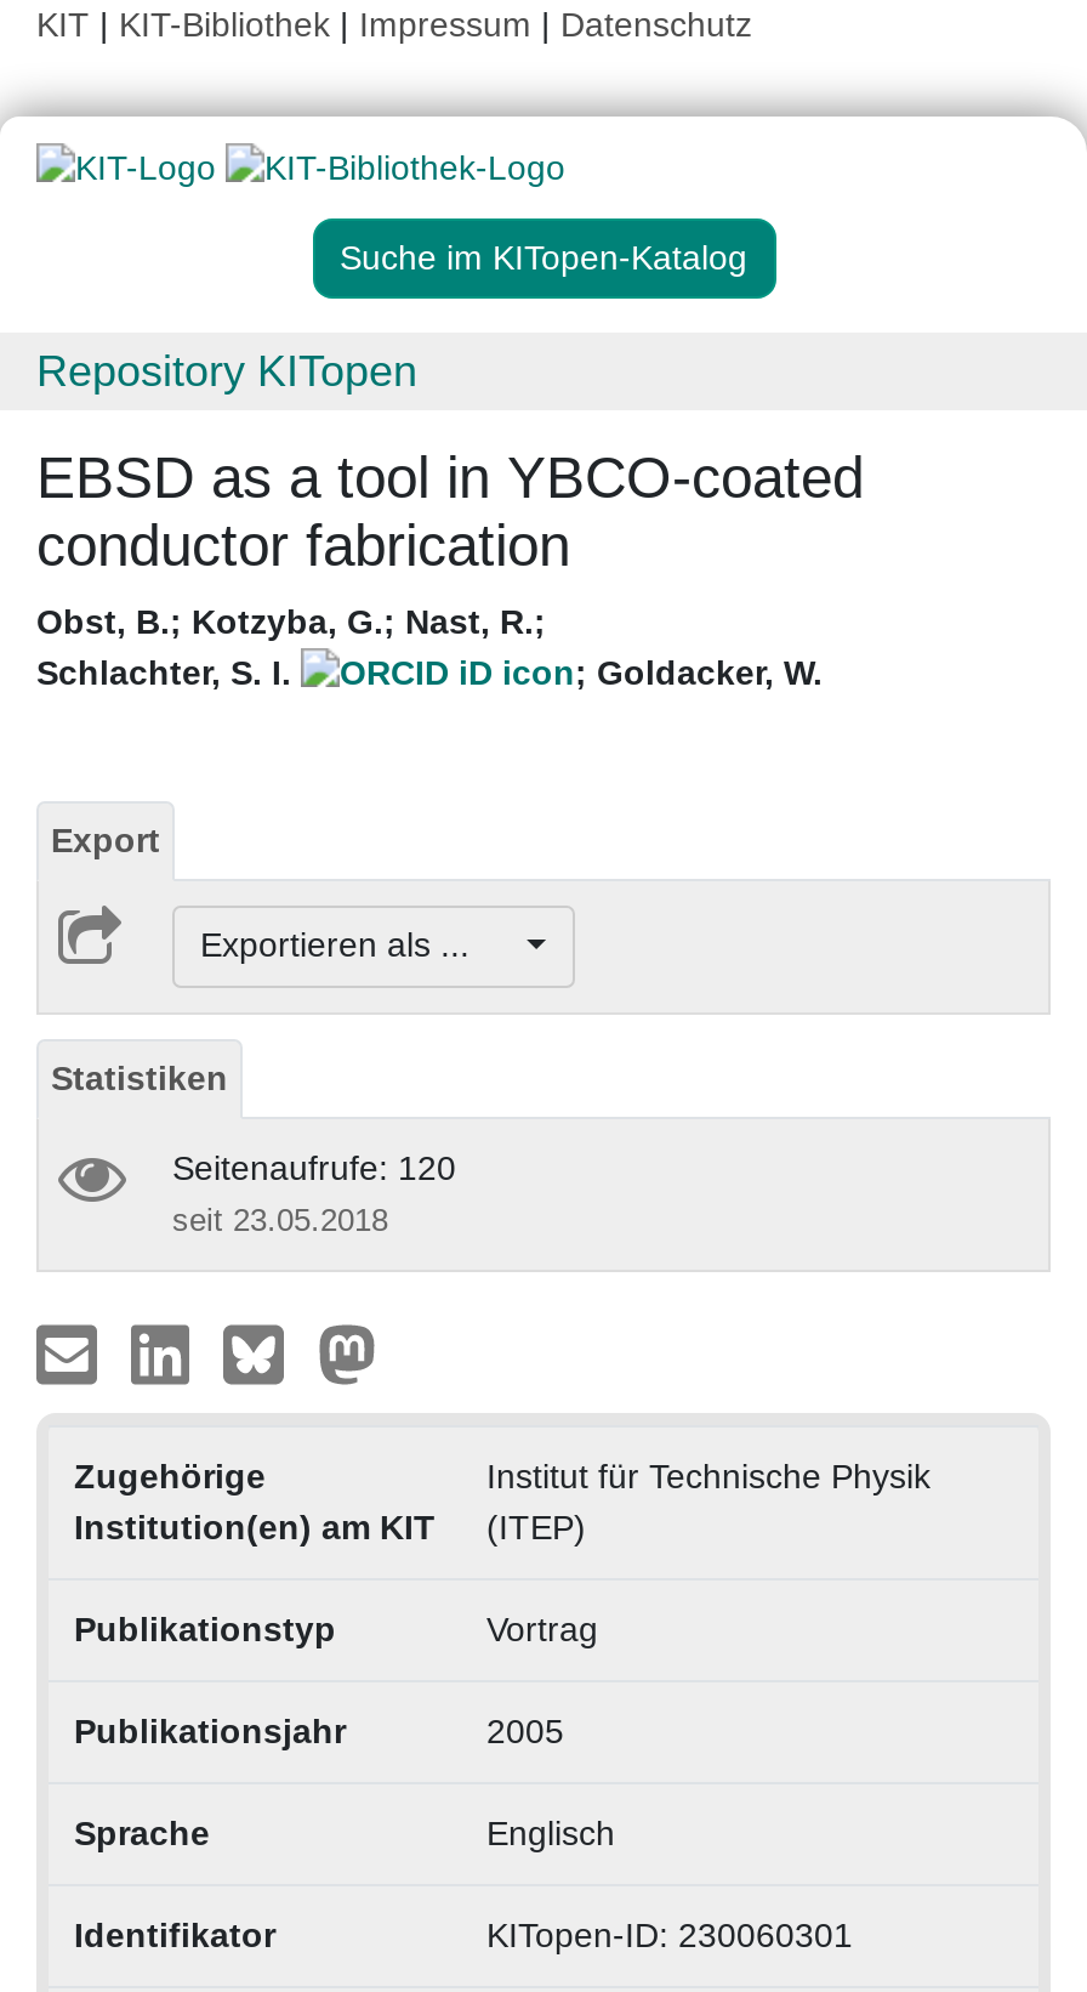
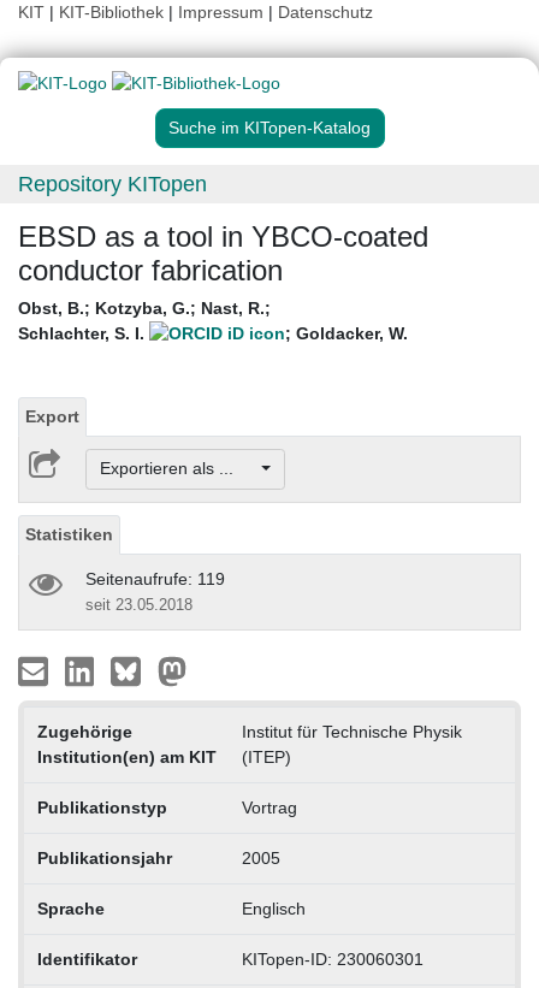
- Seitenaufrufe: 120
+ Seitenaufrufe: 119
